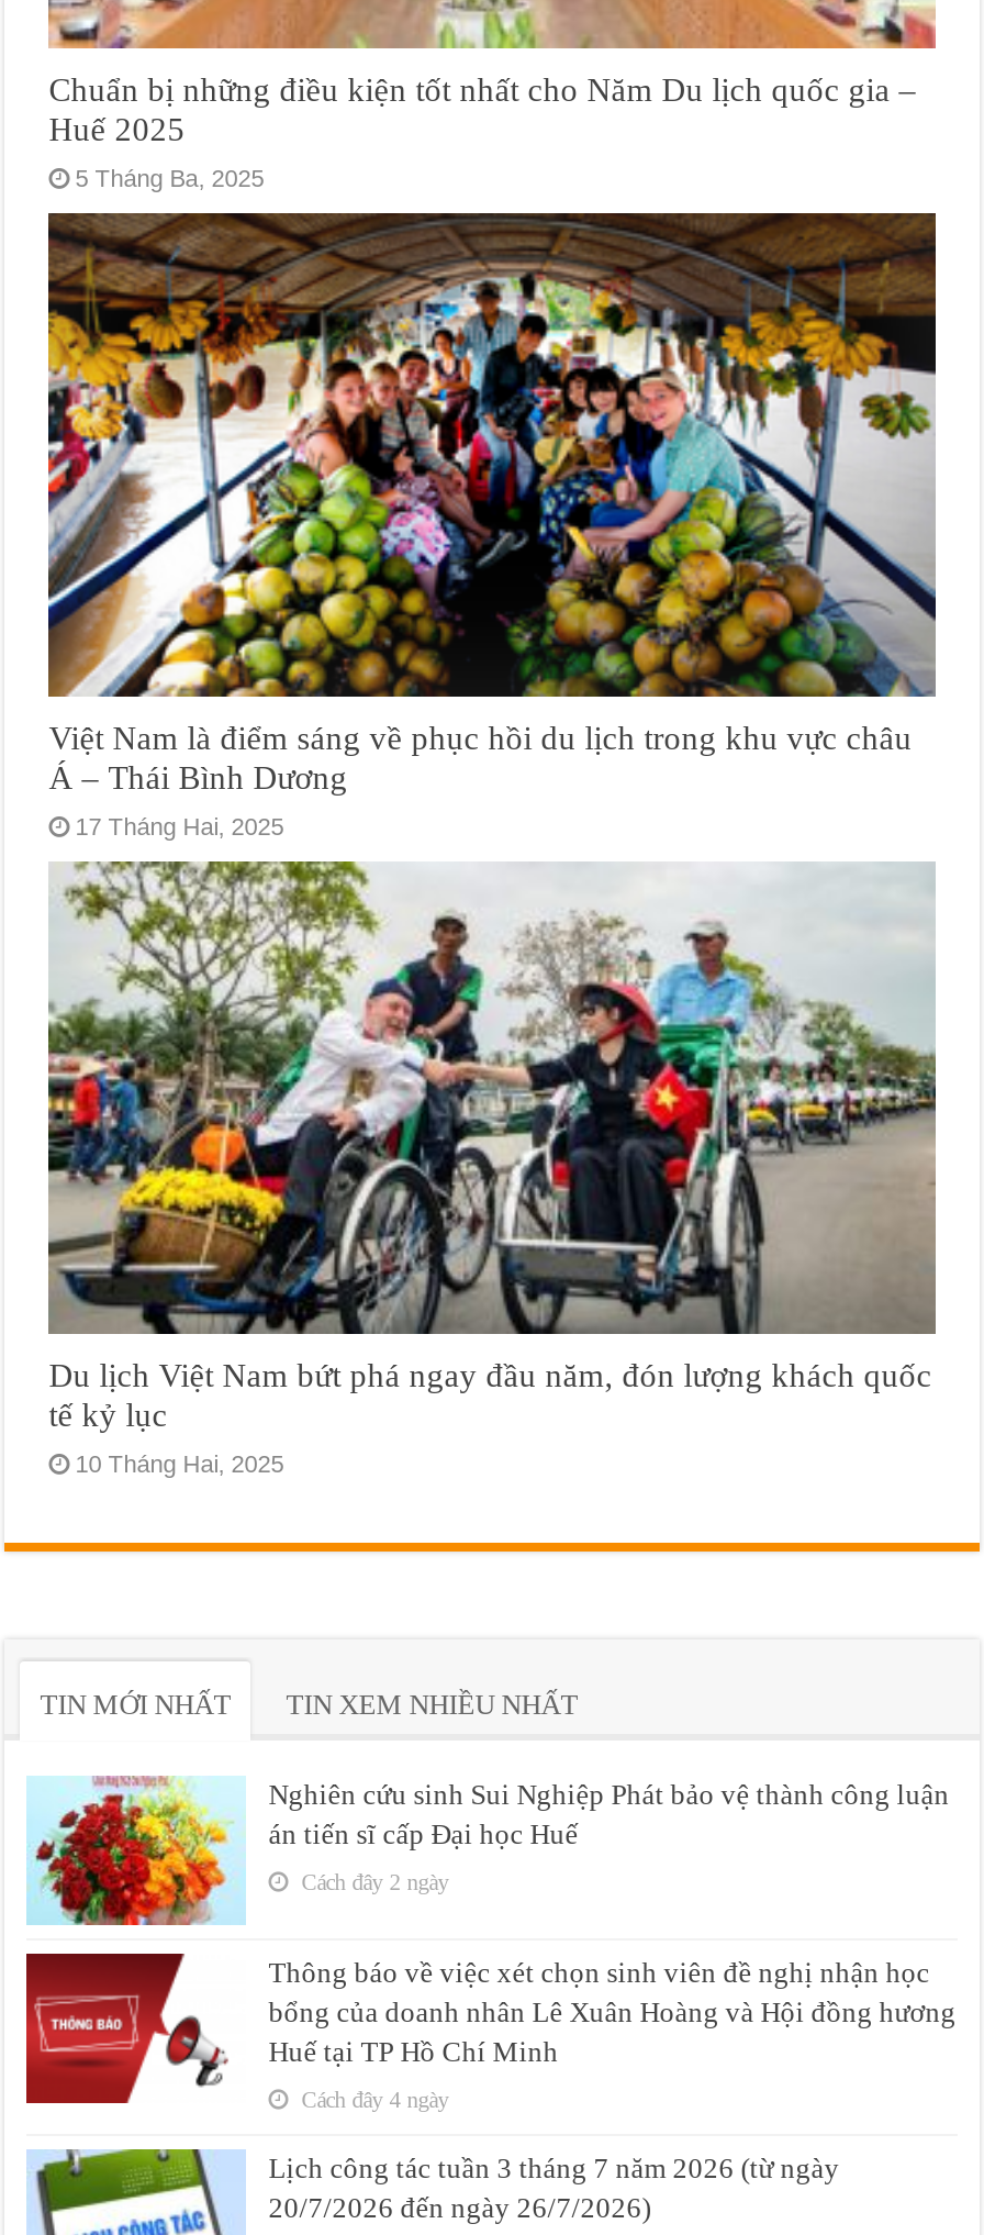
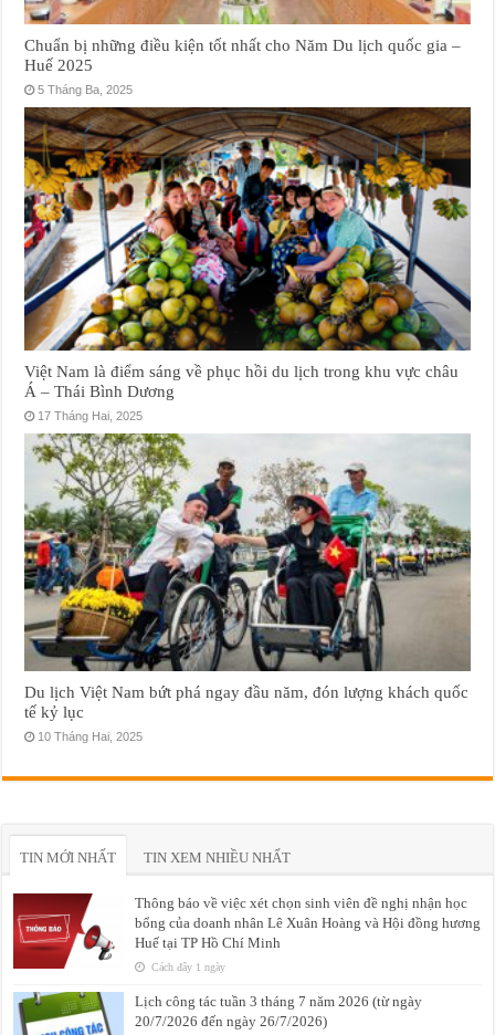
- [image]
- Nghiên cứu sinh Sui Nghiệp Phát bảo vệ thành công luận
- án tiến sĩ cấp Đại học Huế
- Cách đây 2 ngày

- Cách đây 4 ngày
+ Cách đây 1 ngày
